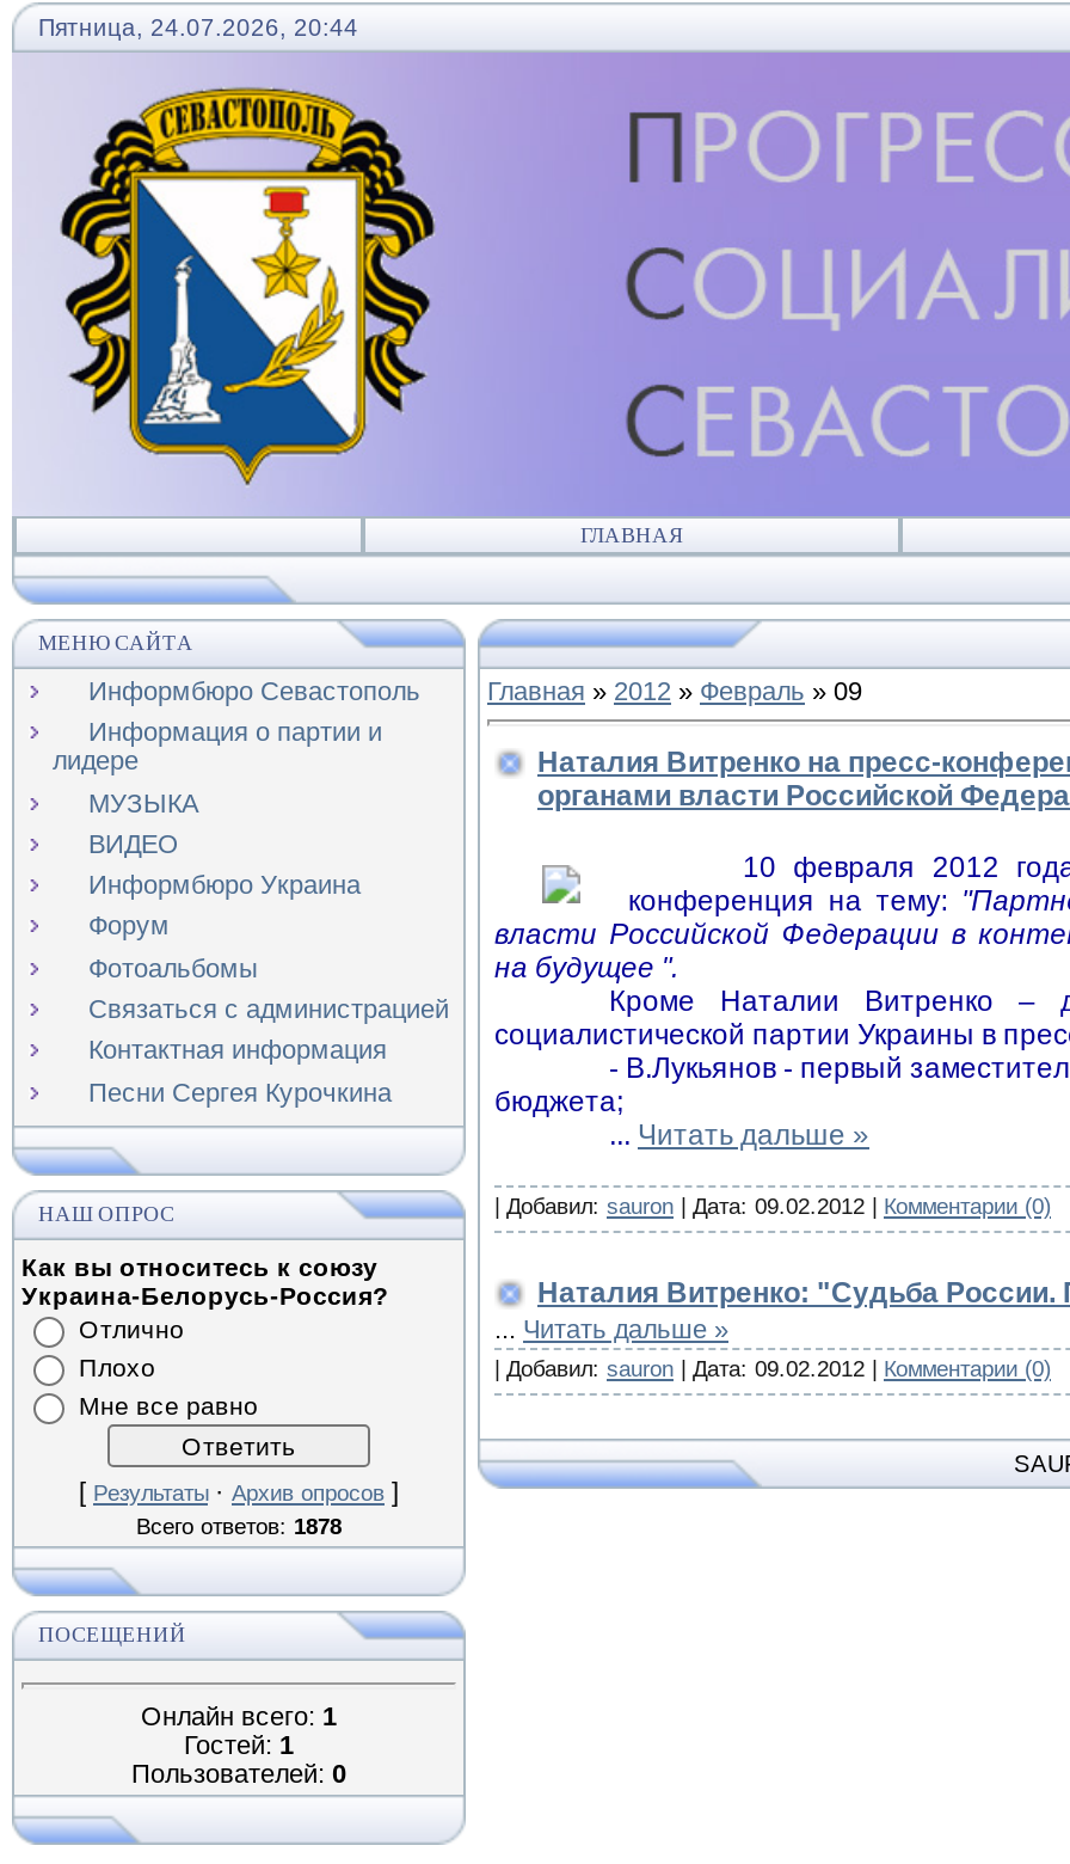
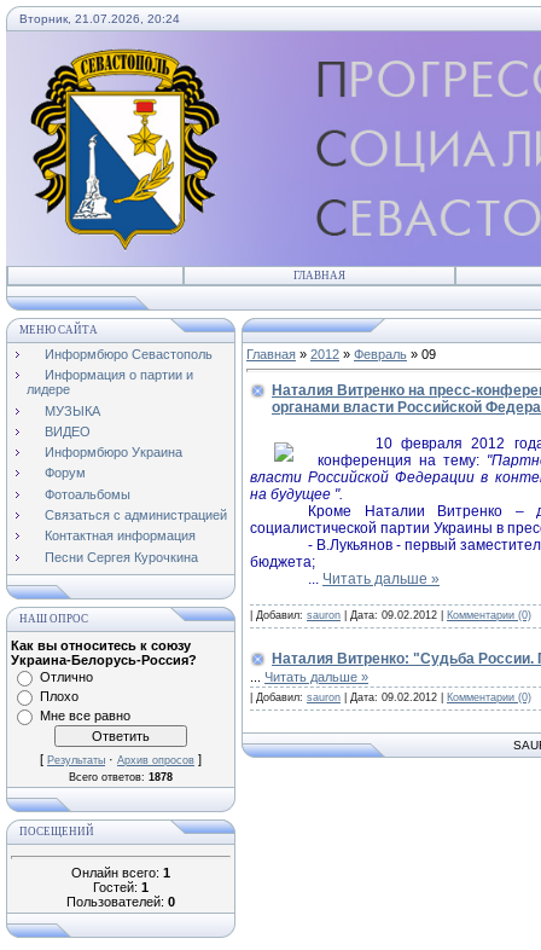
- Пятница, 24.07.2026, 20:44
+ Вторник, 21.07.2026, 20:24
